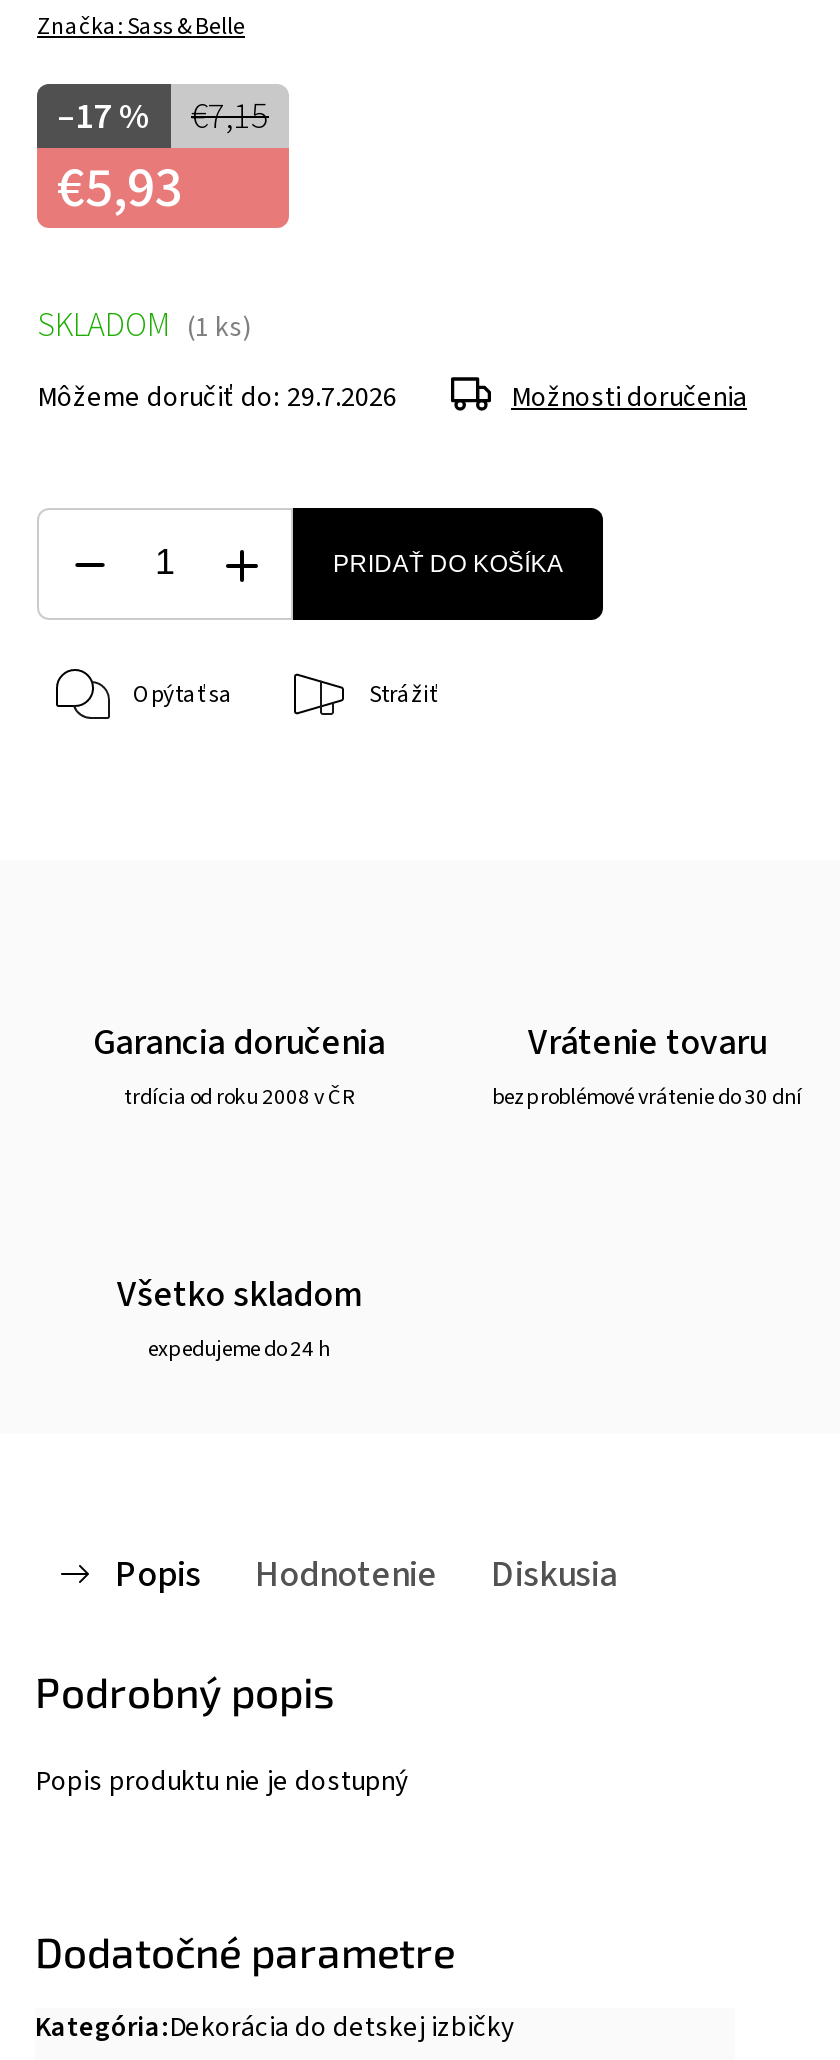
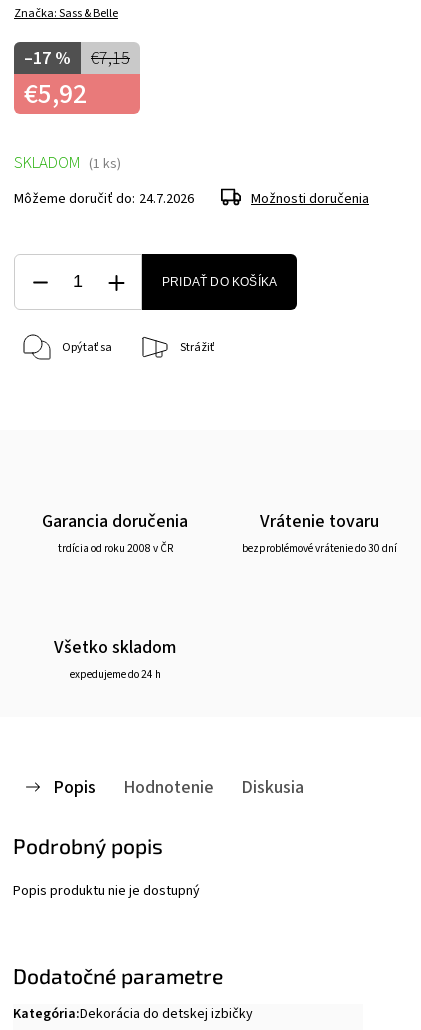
- €5,93
+ €5,92

- Môžeme doručiť do: 29.7.2026
+ Môžeme doručiť do: 24.7.2026
